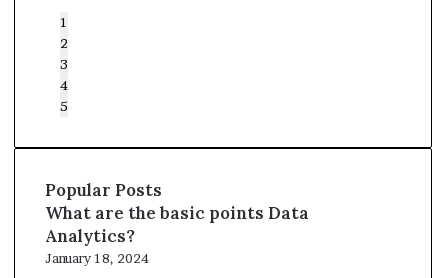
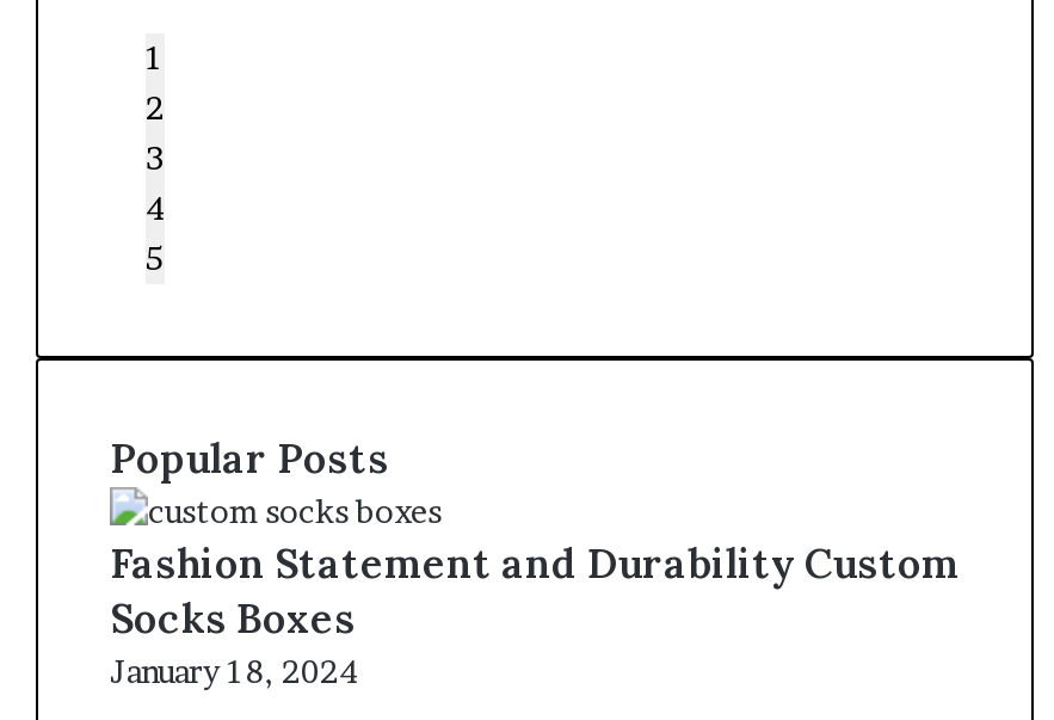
- What are the basic points Data
- Analytics?
+ Fashion Statement and Durability Custom
+ Socks Boxes
